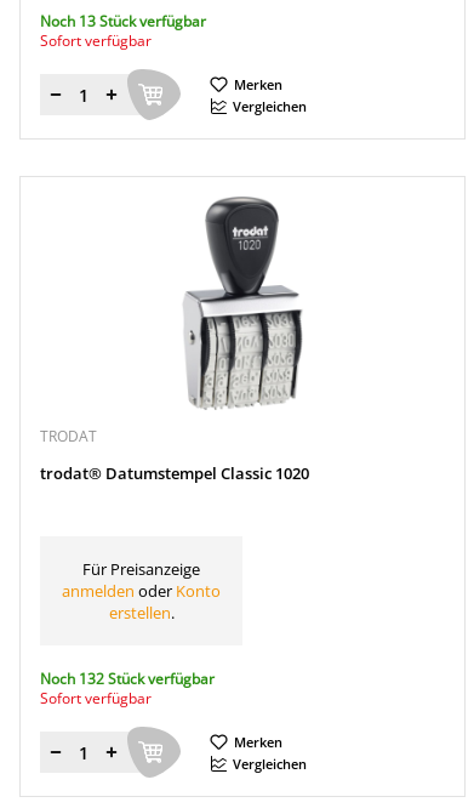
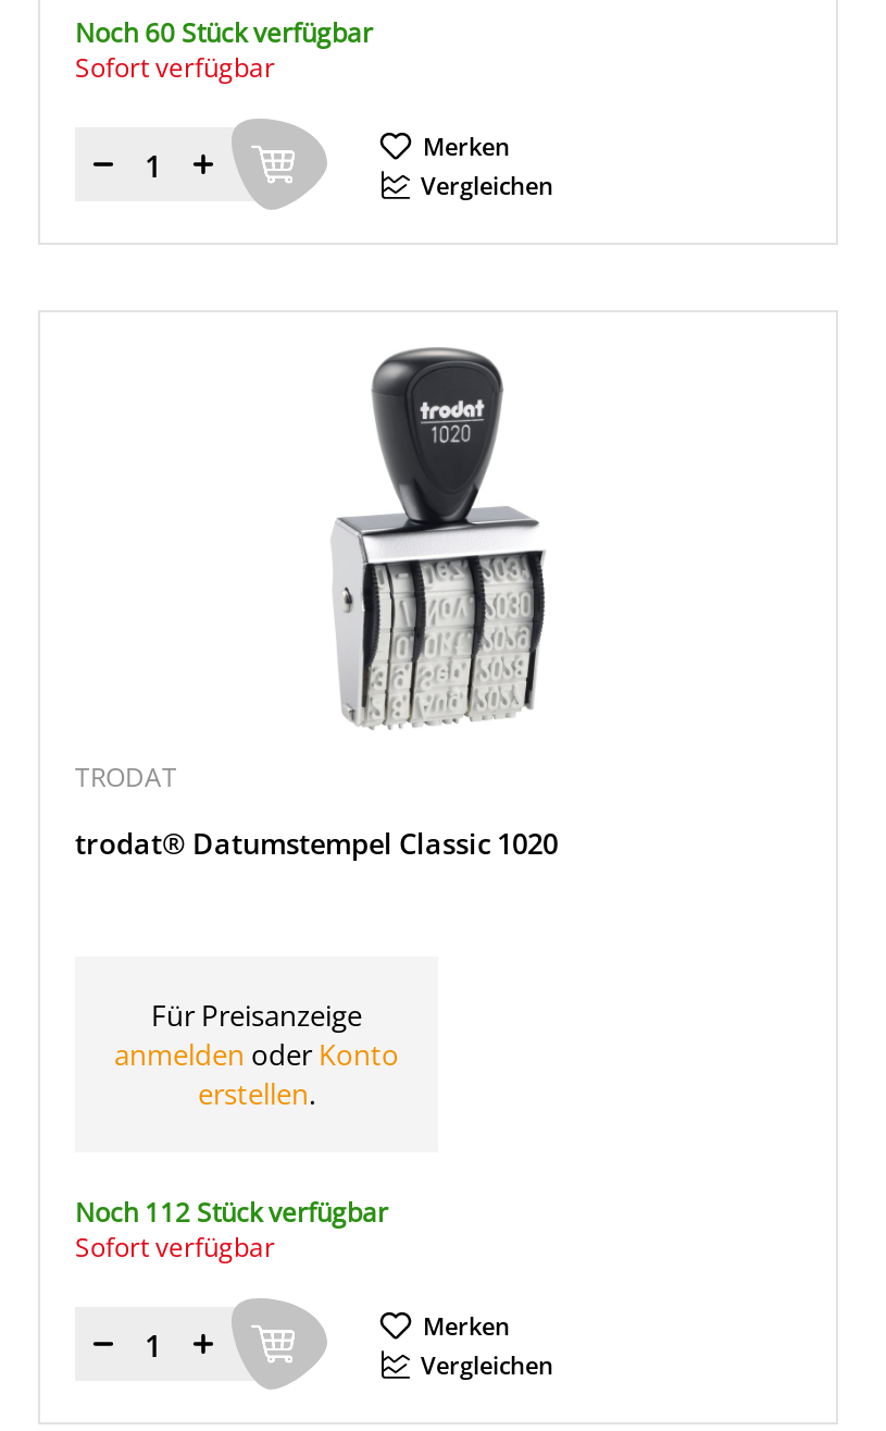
- Noch 13 Stück verfügbar
+ Noch 60 Stück verfügbar

- Noch 132 Stück verfügbar
+ Noch 112 Stück verfügbar
